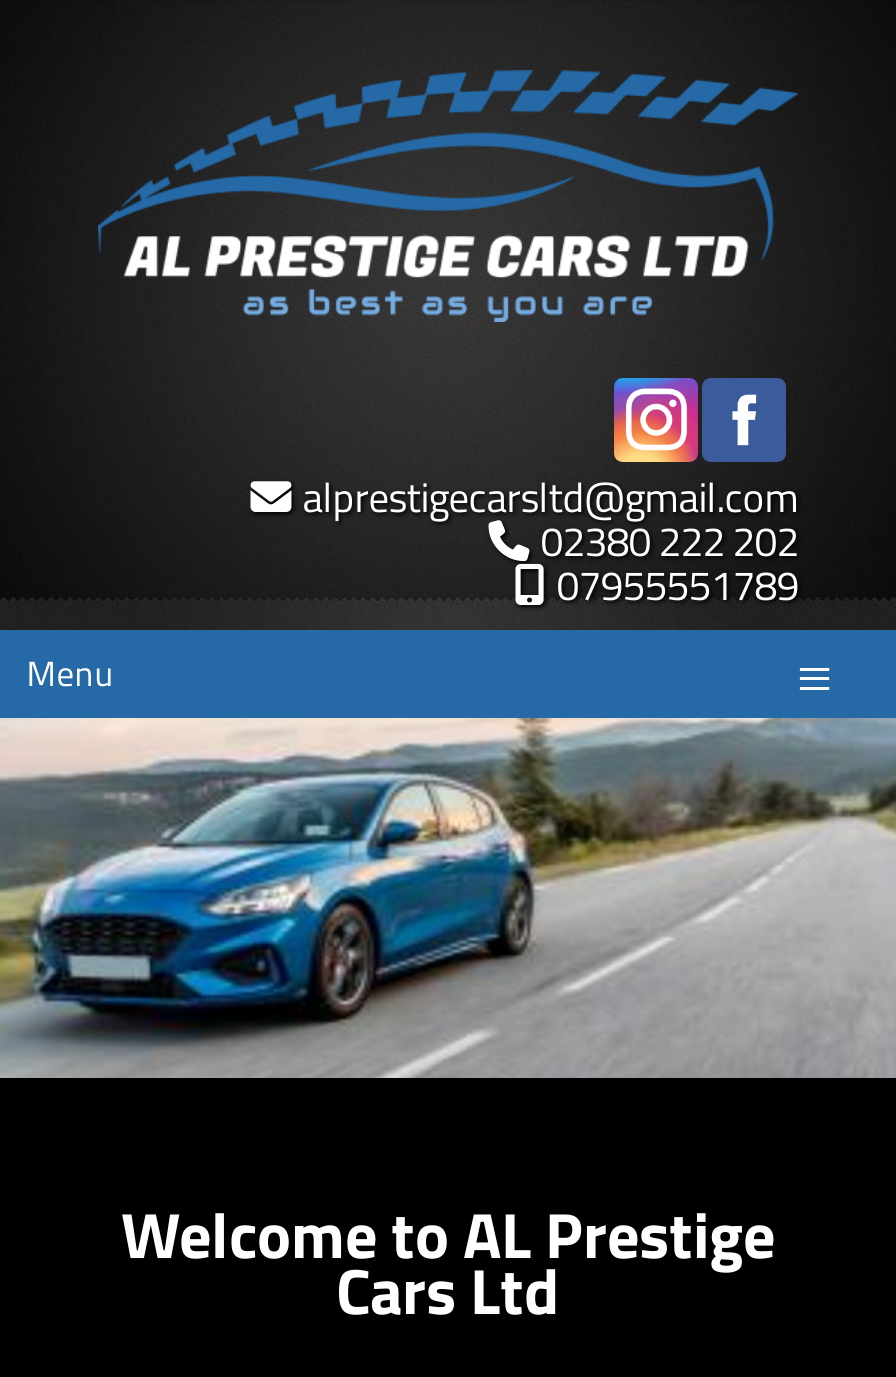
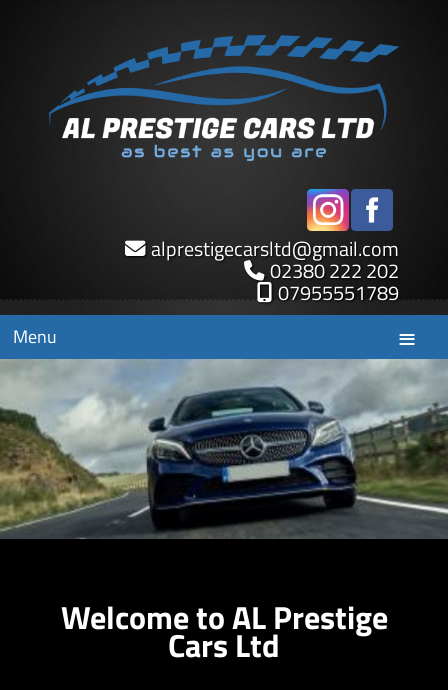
- [image]
+ [image]
